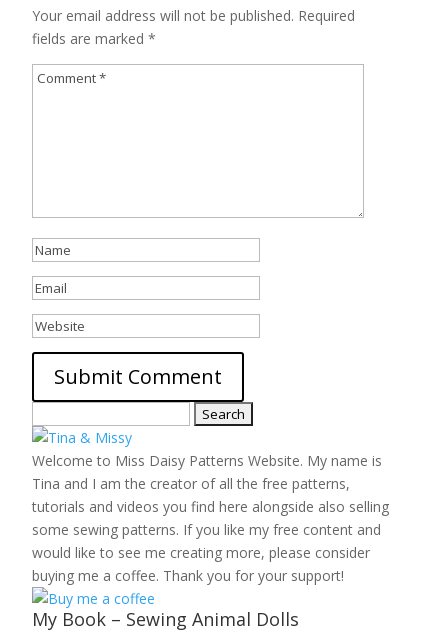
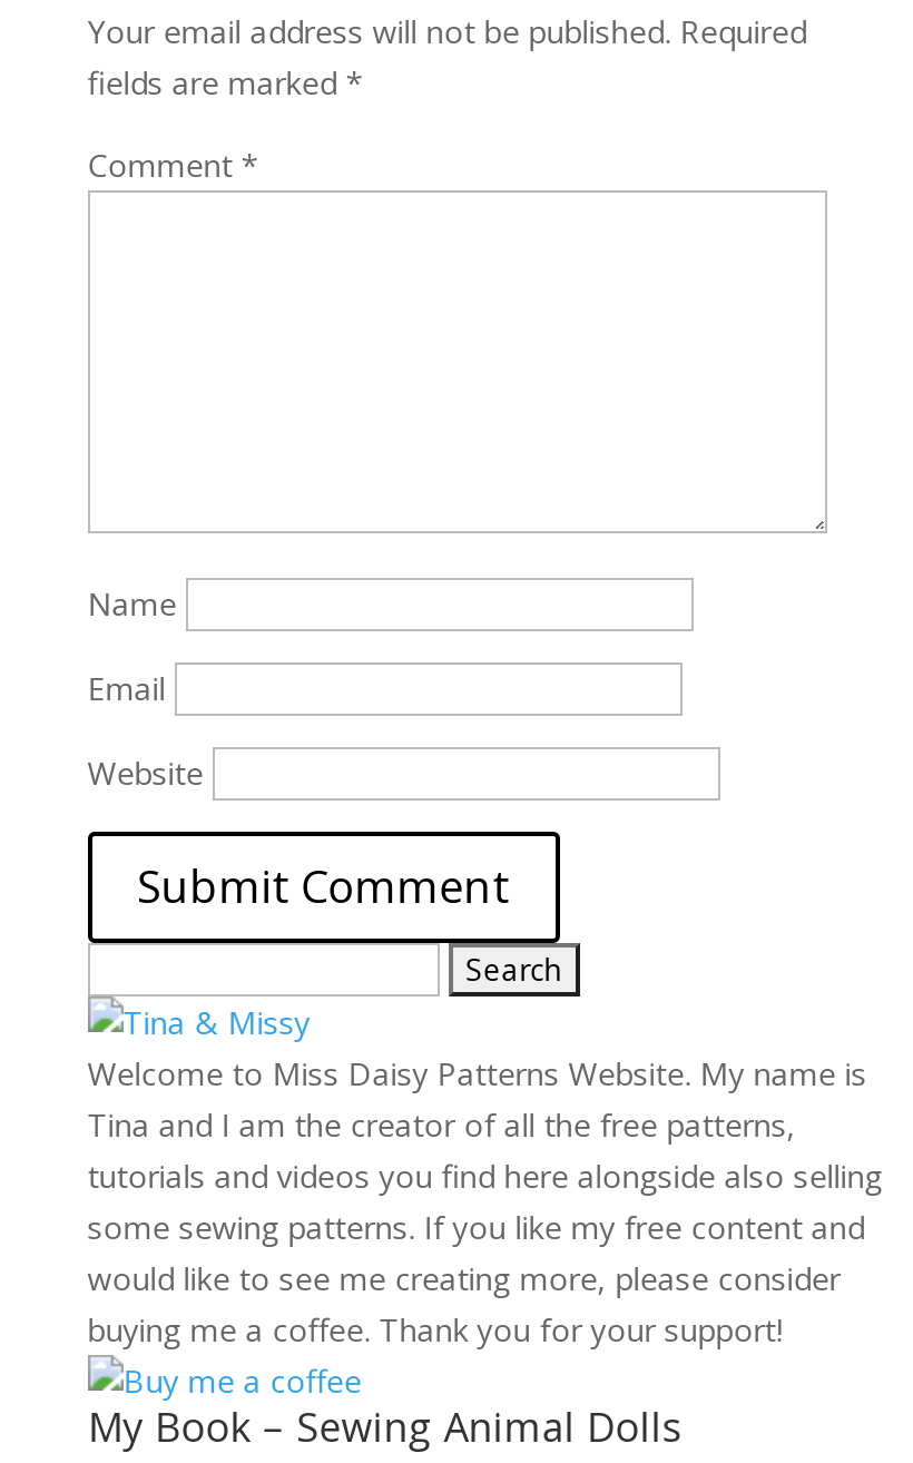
+ Comment *

+ Name
+ Email
+ Website
